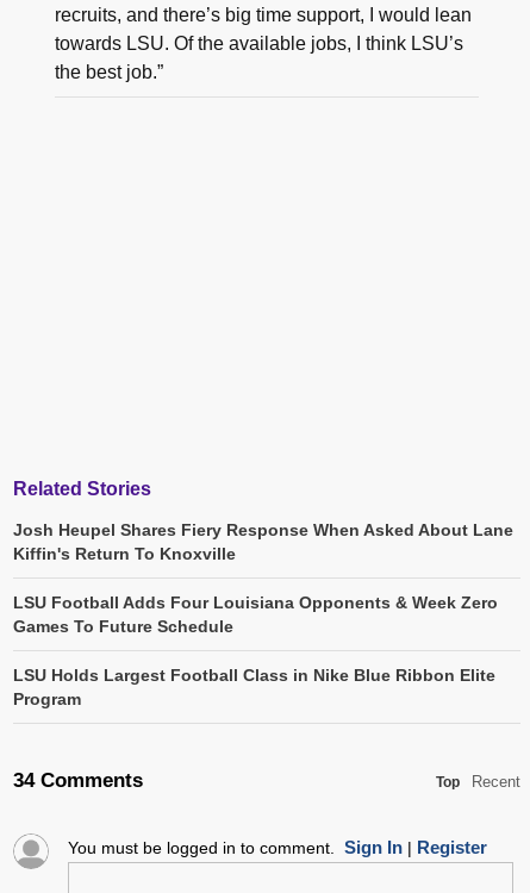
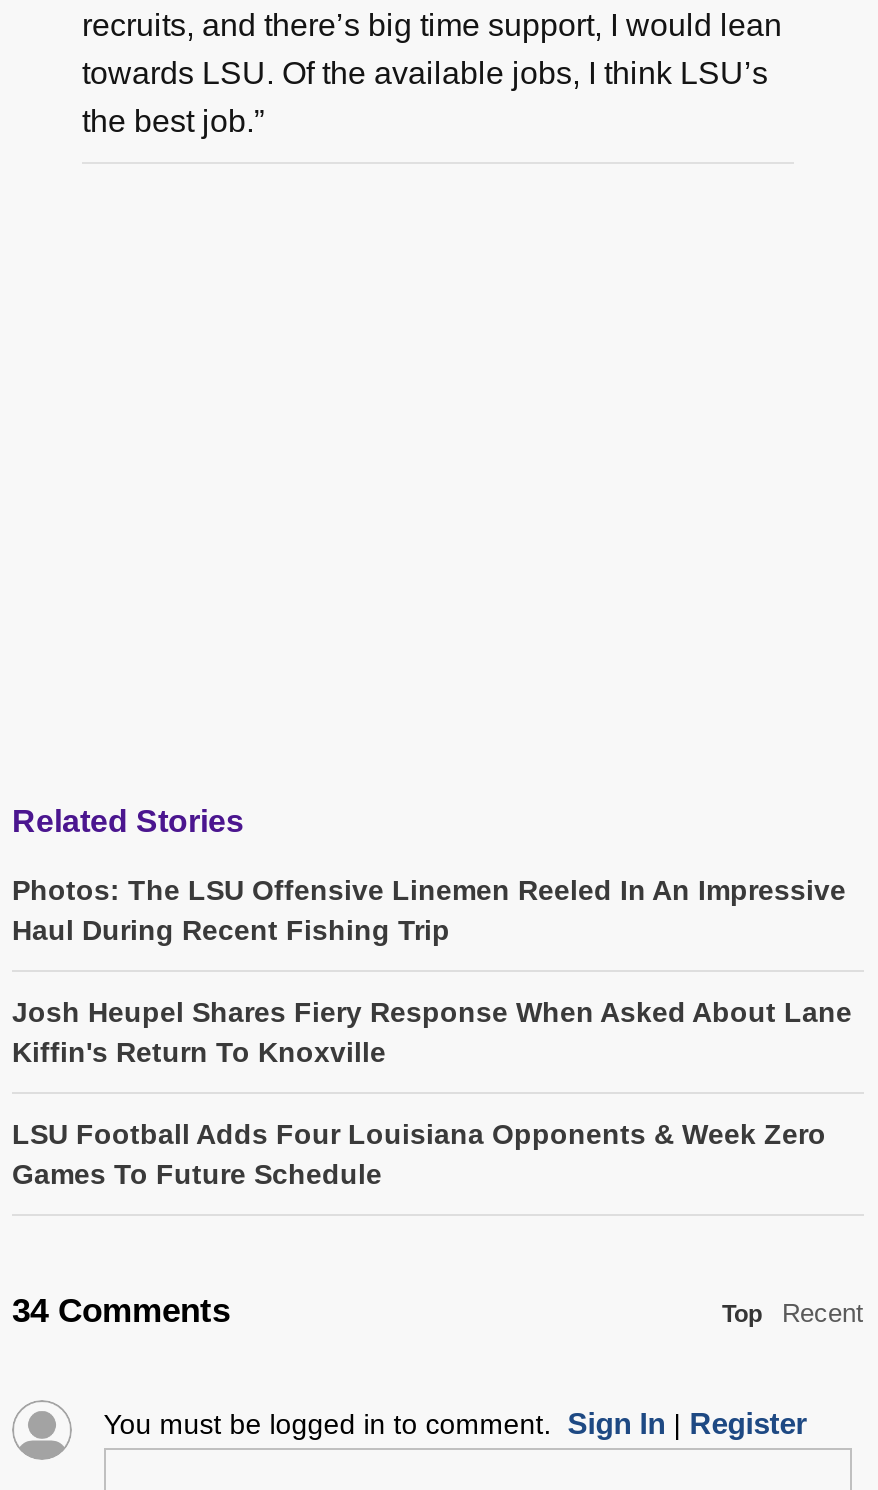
+ Photos: The LSU Offensive Linemen Reeled In An Impressive
+ Haul During Recent Fishing Trip

moved down: Josh Heupel Shares Fiery Response When Asked About Lane | Kiffin's Return To Knoxville | LSU Football Adds Four Louisiana Opponents & Week Zero | Games To Future Schedule

- LSU Holds Largest Football Class in Nike Blue Ribbon Elite
- Program
